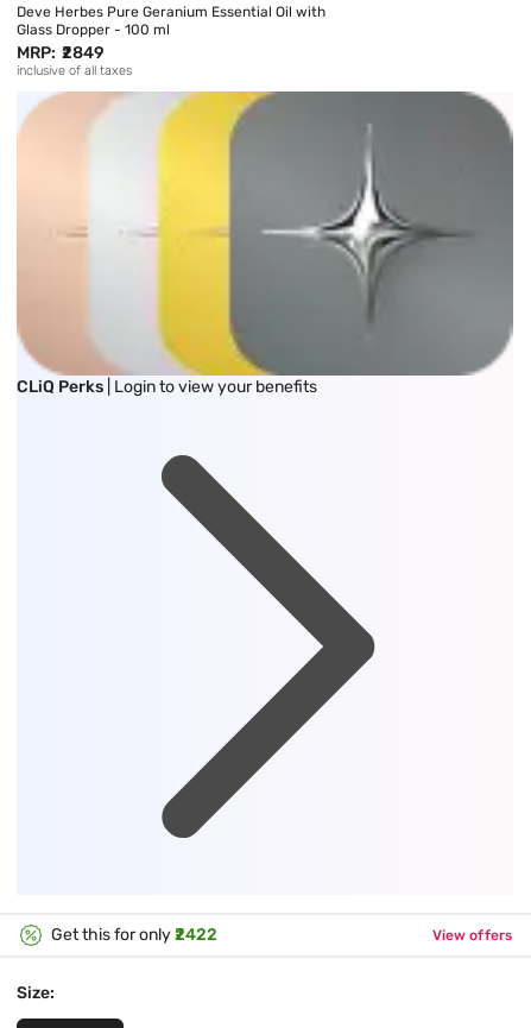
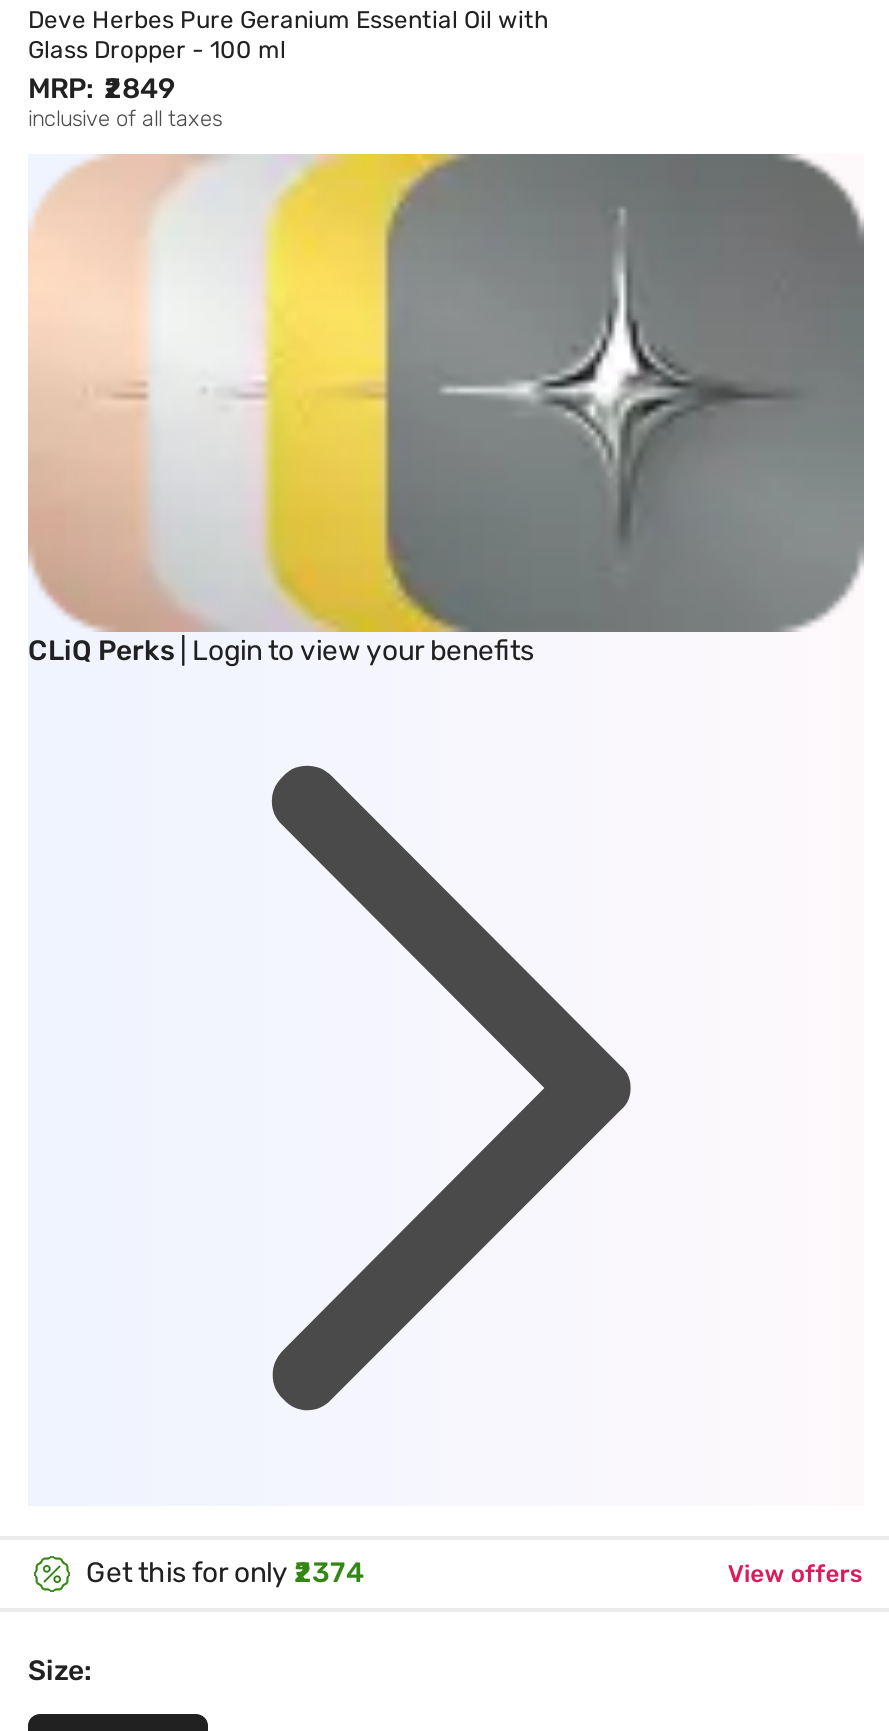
- Get this for only ₹2422
+ Get this for only ₹2374
